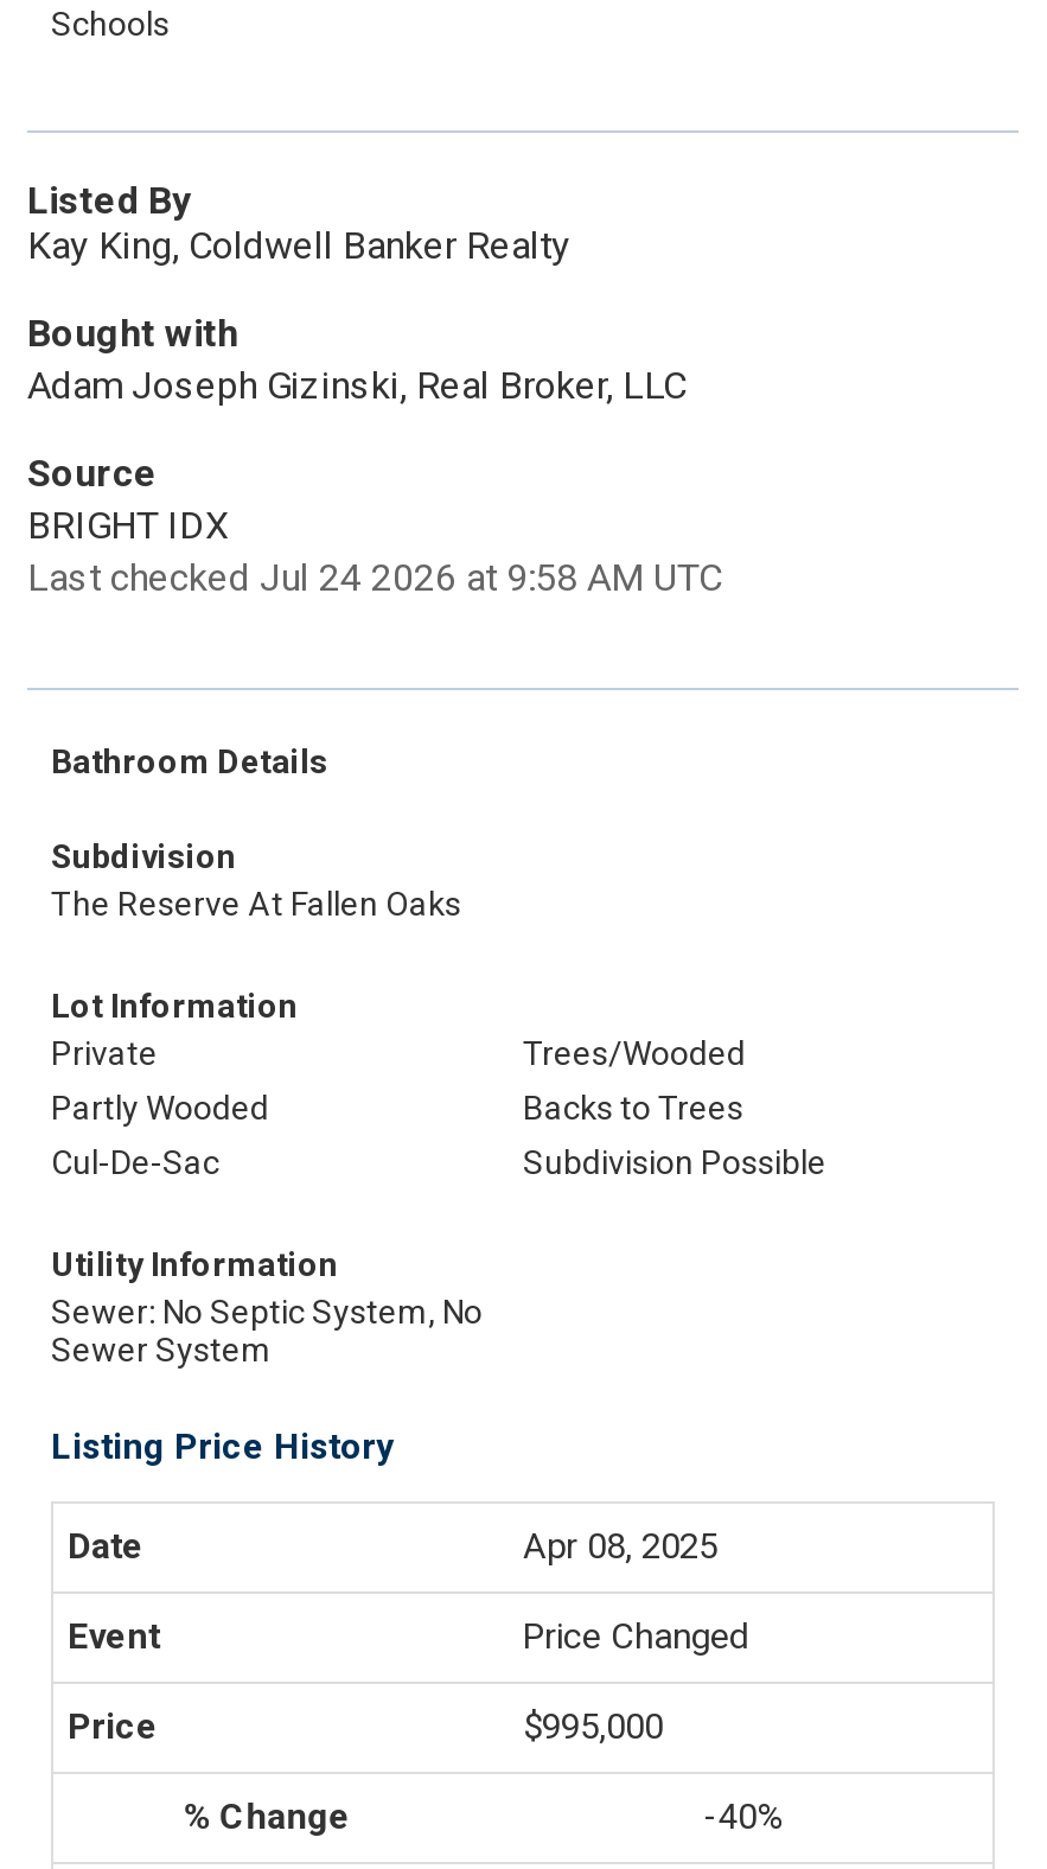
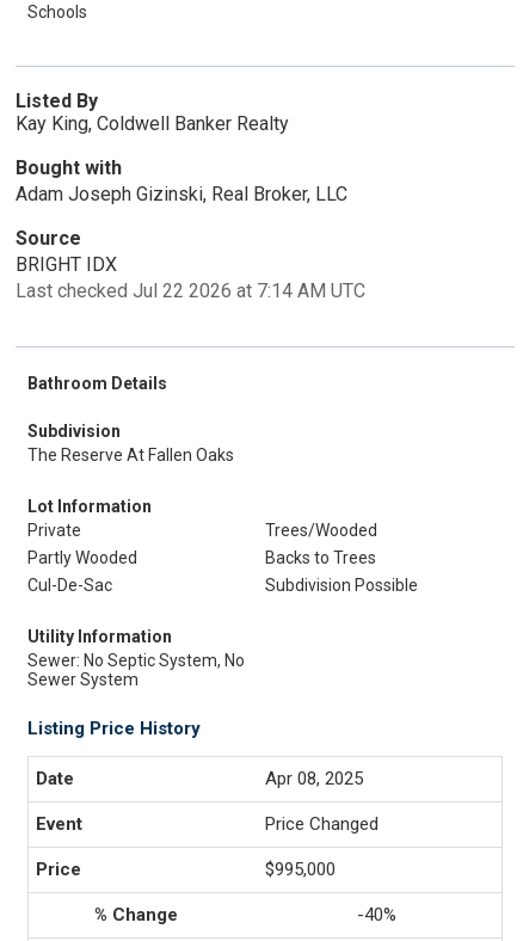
- Last checked Jul 24 2026 at 9:58 AM UTC
+ Last checked Jul 22 2026 at 7:14 AM UTC
